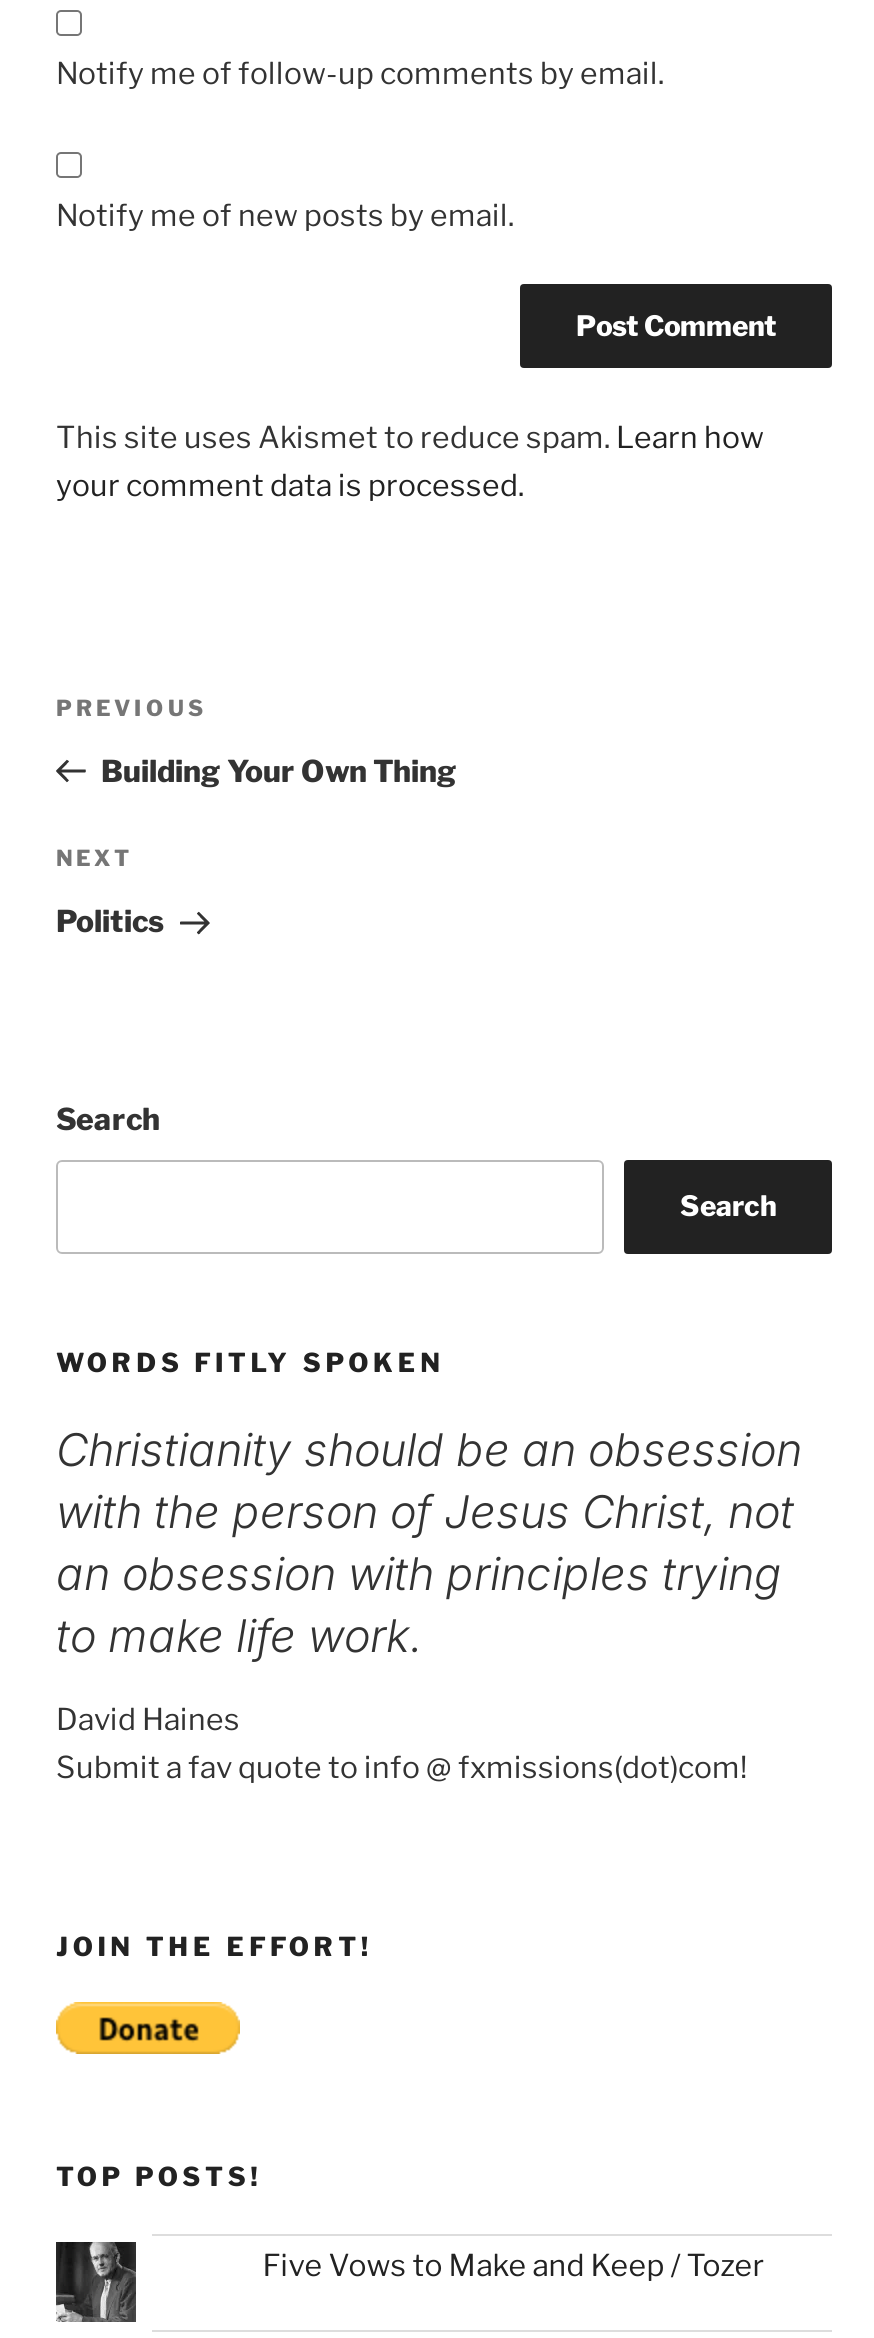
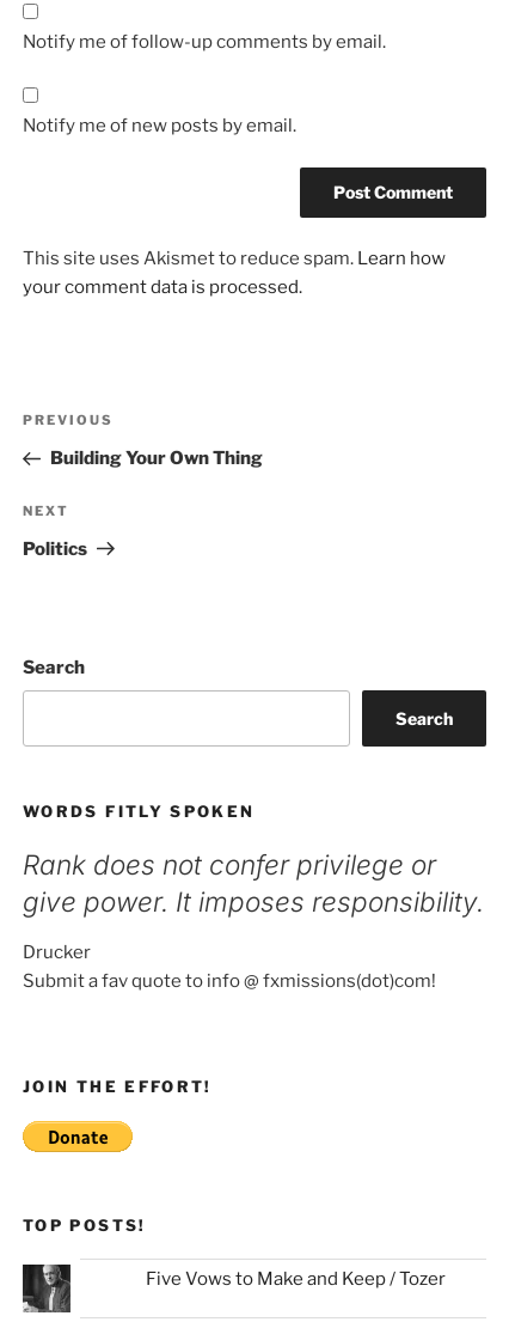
- Christianity should be an obsession
- with the person of Jesus Christ, not
- an obsession with principles trying
- to make life work.
+ Rank does not confer privilege or
+ give power. It imposes responsibility.

- David Haines
+ Drucker
